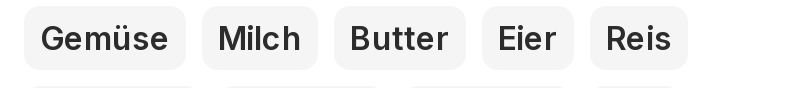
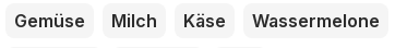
- Butter
- Eier
- Reis
+ Käse
+ Wassermelone
